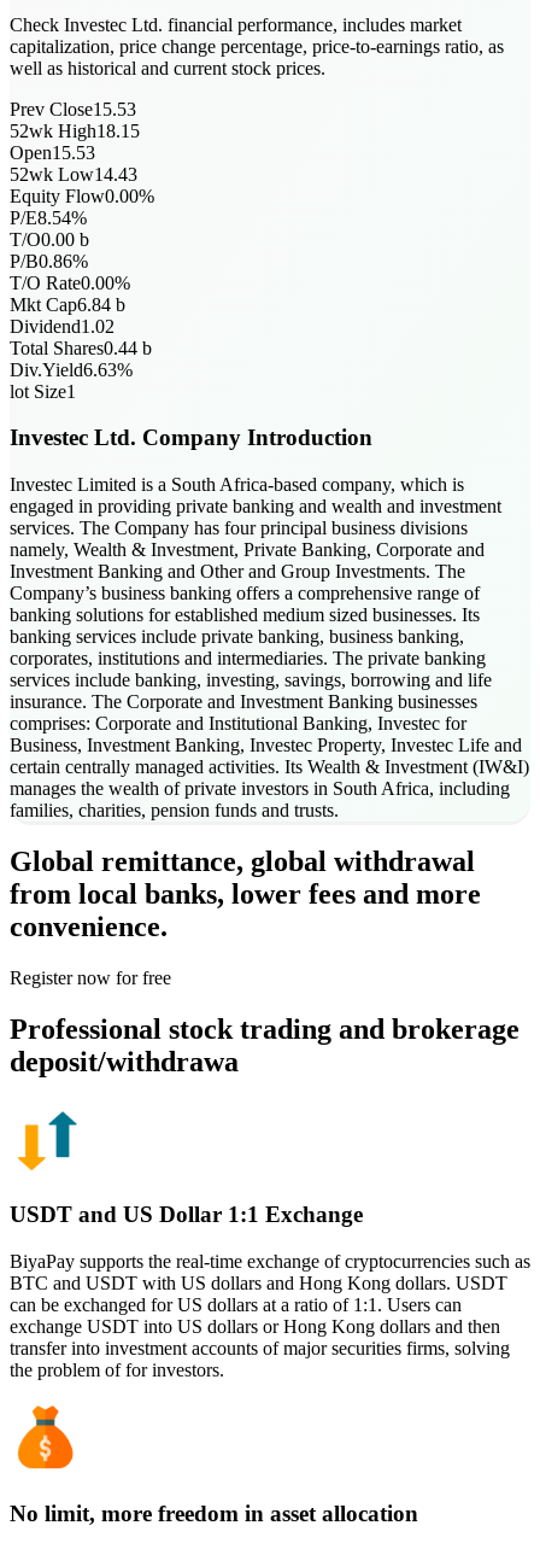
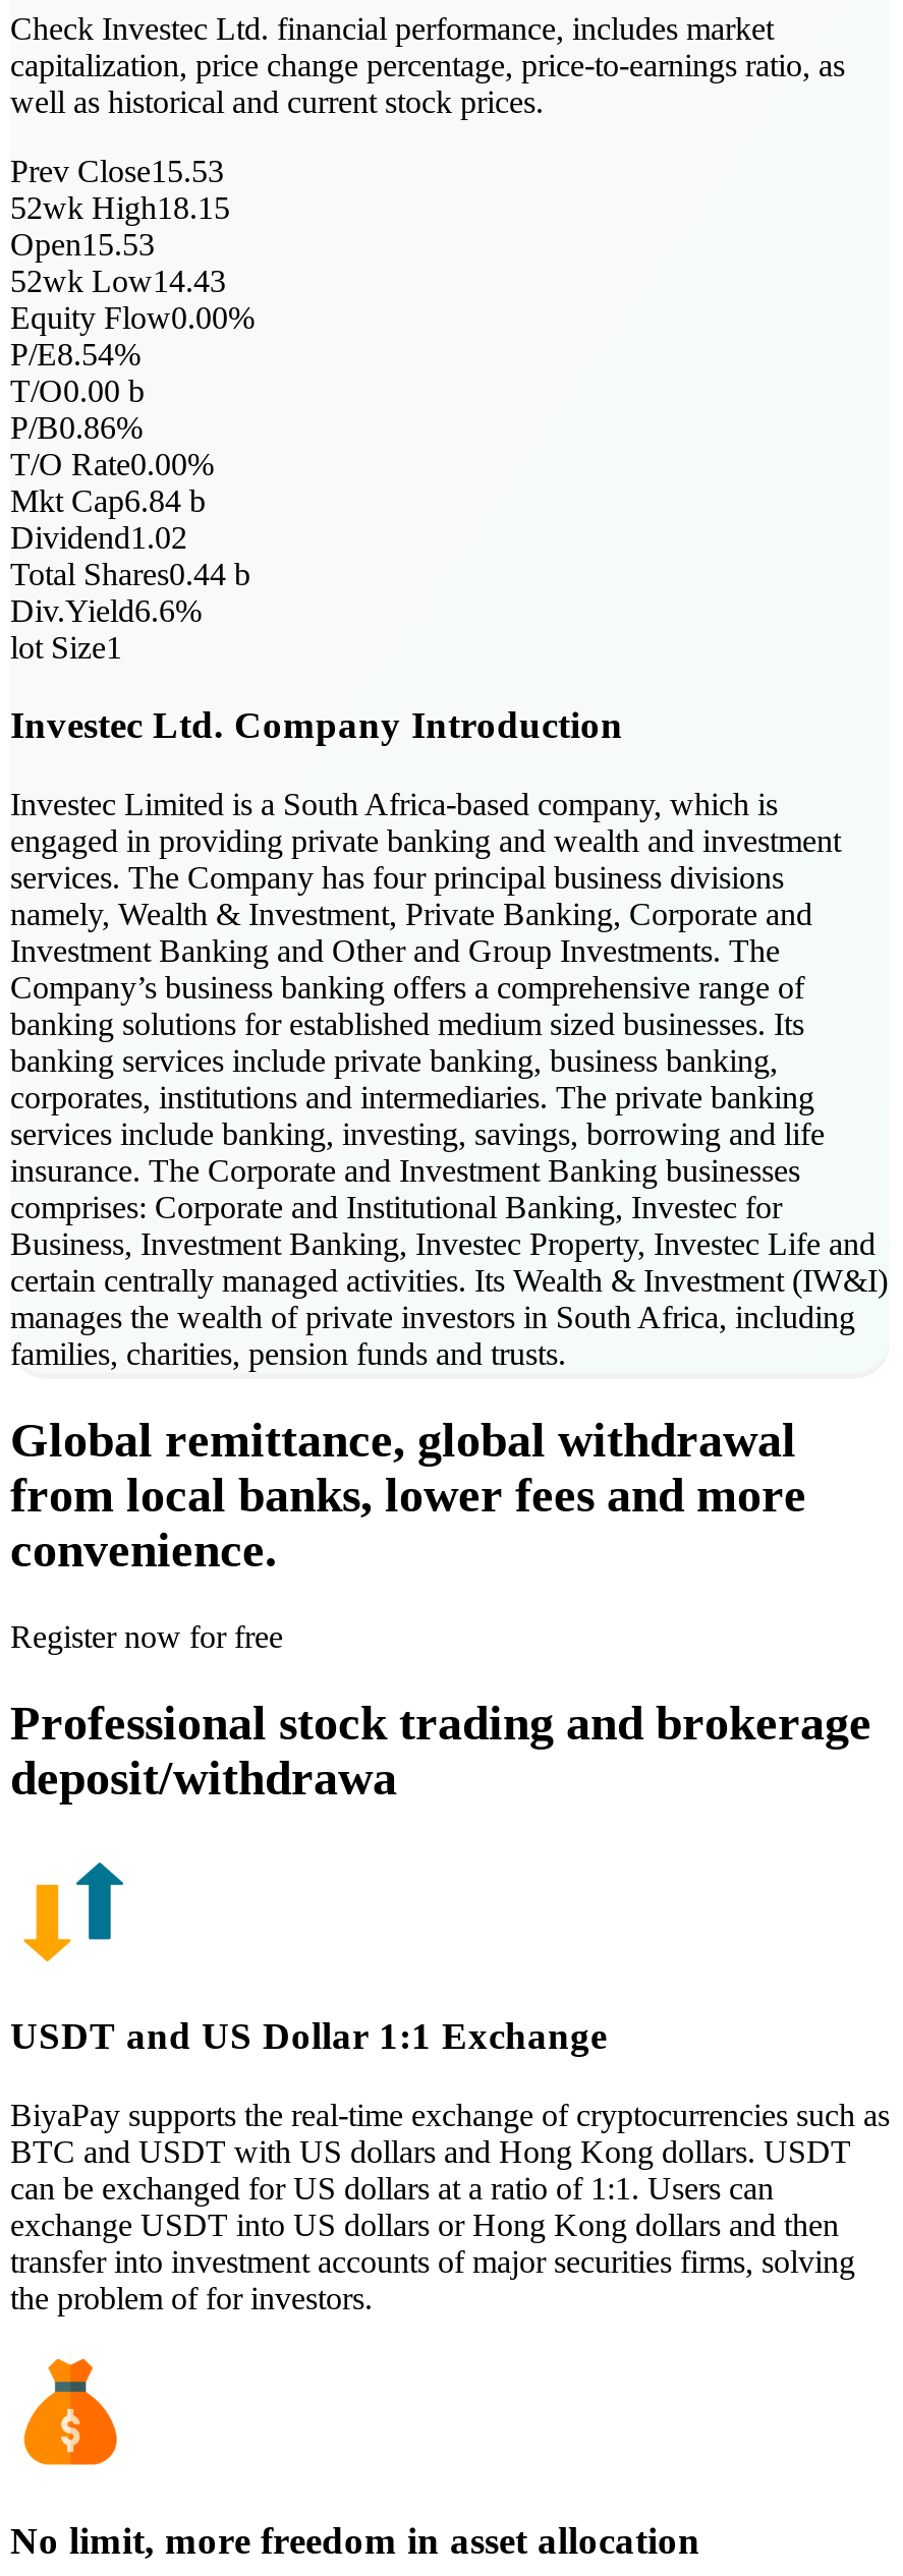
- Div.Yield6.63%
+ Div.Yield6.6%
